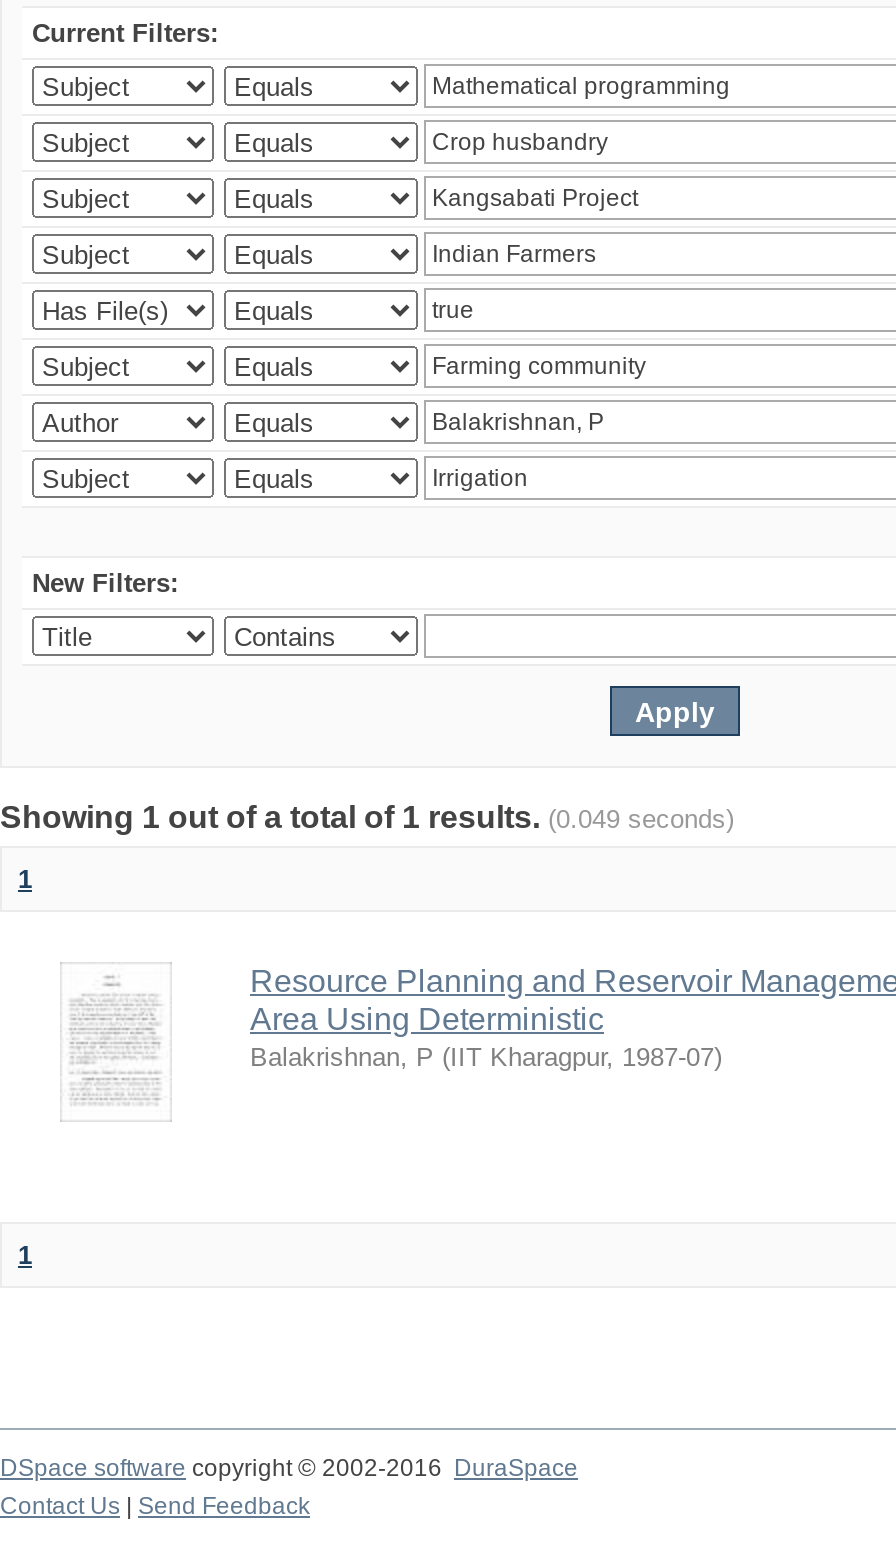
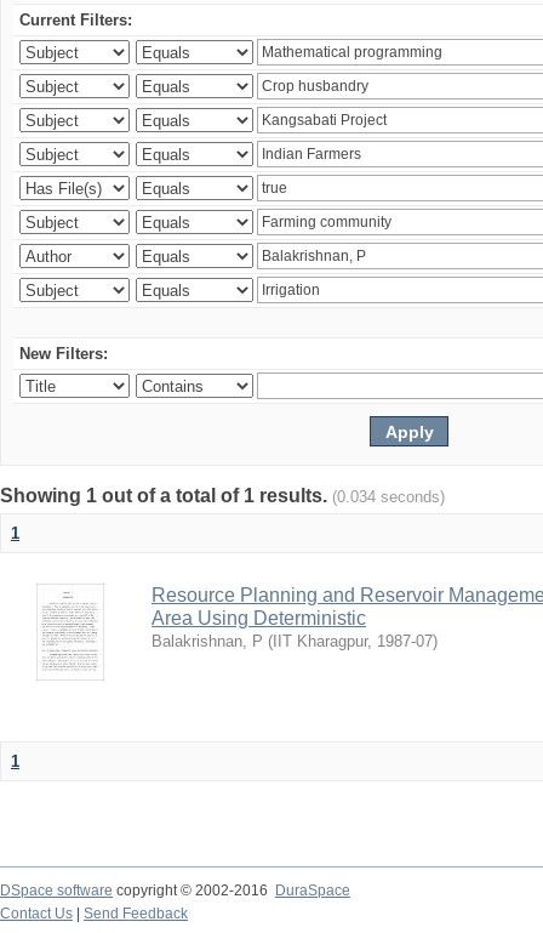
- Showing 1 out of a total of 1 results. (0.049 seconds)
+ Showing 1 out of a total of 1 results. (0.034 seconds)
